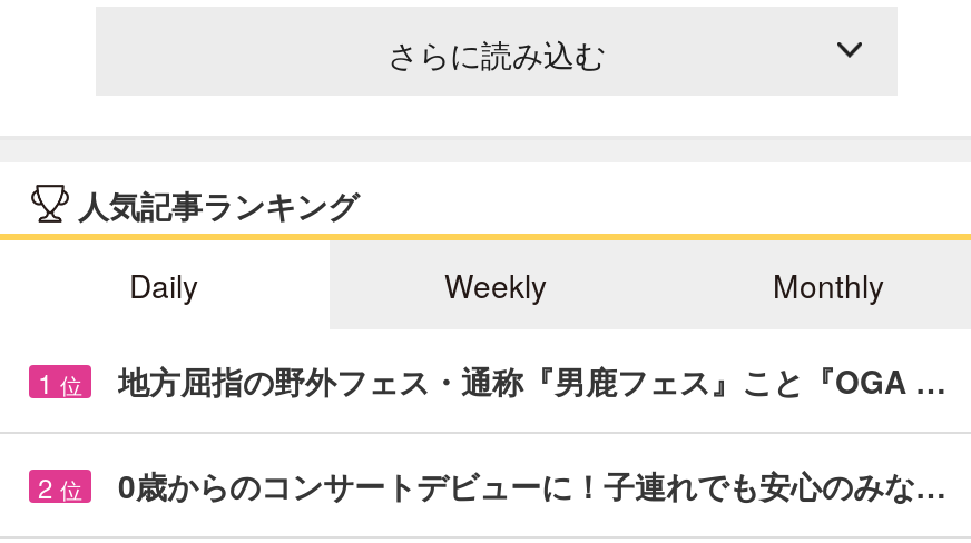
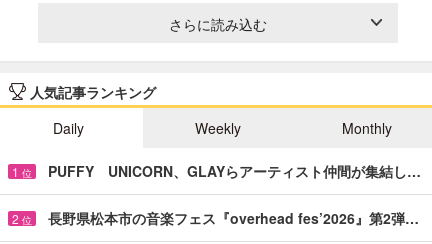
- 地方屈指の野外フェス・通称『男鹿フェス』こと『OGA …
+ PUFFY UNICORN、GLAYらアーティスト仲間が集結し…

- 0歳からのコンサートデビューに！子連れでも安心のみな…
+ 長野県松本市の音楽フェス『overhead fes’2026』第2弾…
